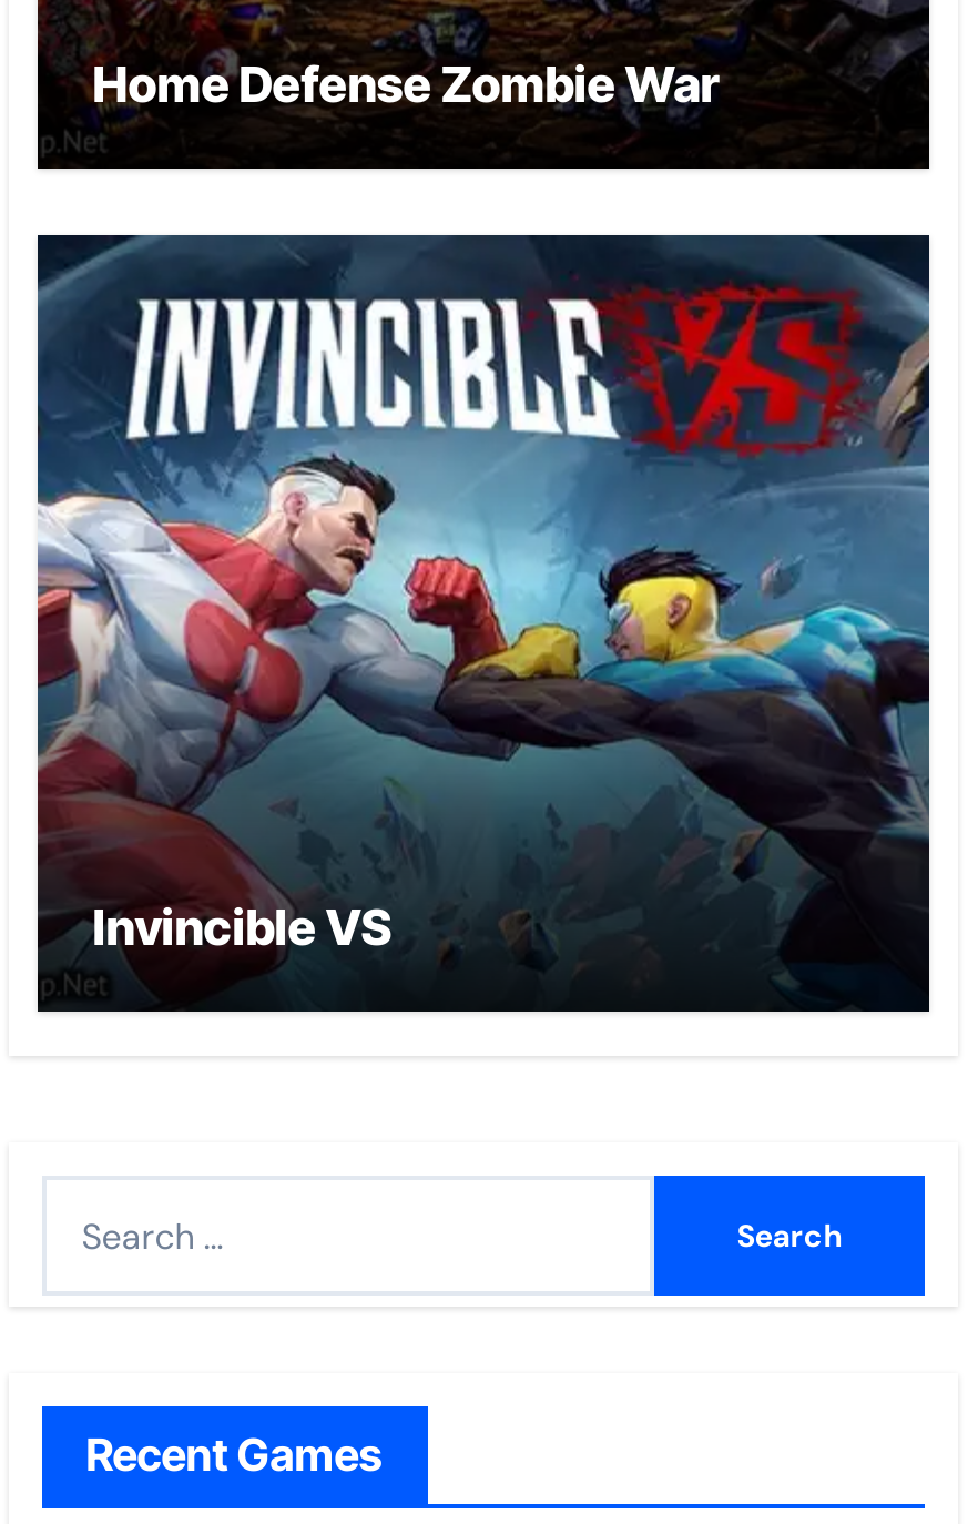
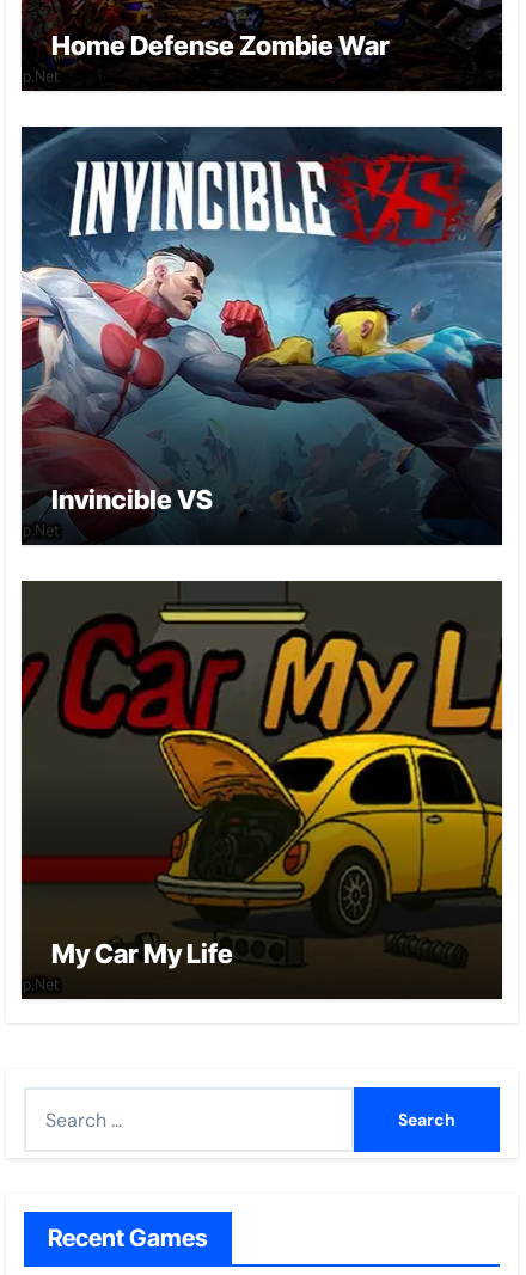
+ [image]
+ My Car My Life
